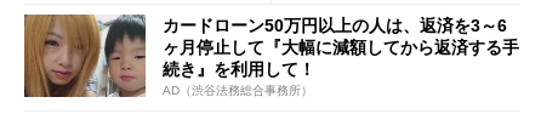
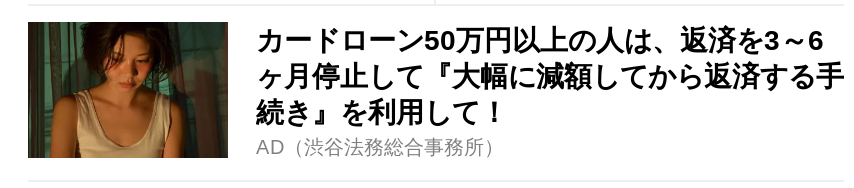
- [image]
+ [image]
